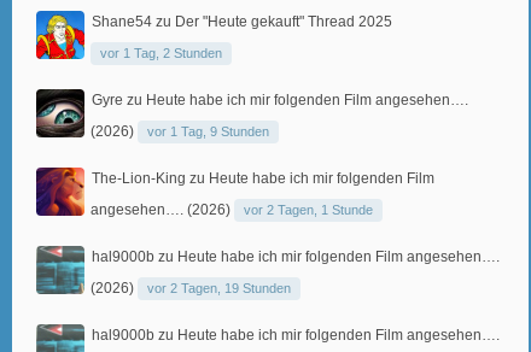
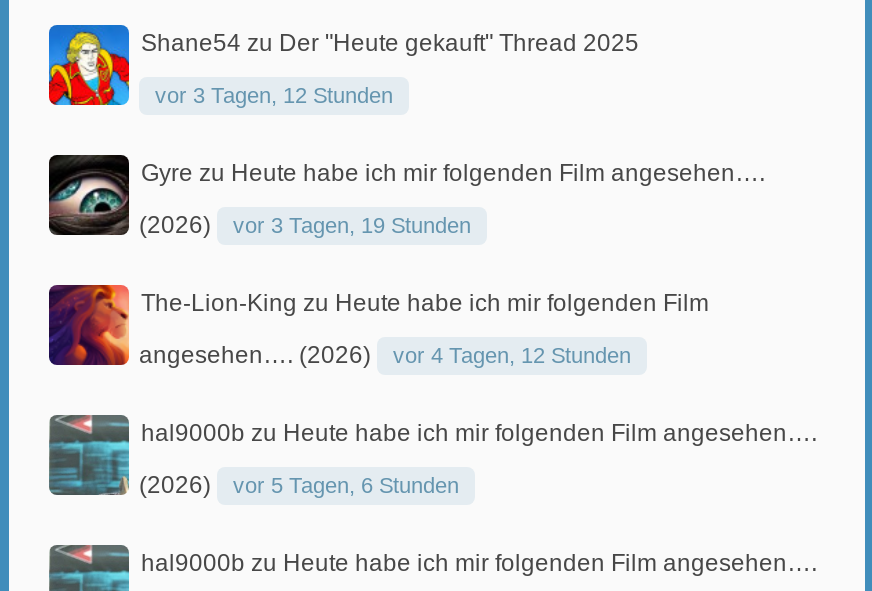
- vor 1 Tag, 2 Stunden
+ vor 3 Tagen, 12 Stunden

- vor 1 Tag, 9 Stunden
+ vor 3 Tagen, 19 Stunden

- vor 2 Tagen, 1 Stunde
+ vor 4 Tagen, 12 Stunden

- vor 2 Tagen, 19 Stunden
+ vor 5 Tagen, 6 Stunden
